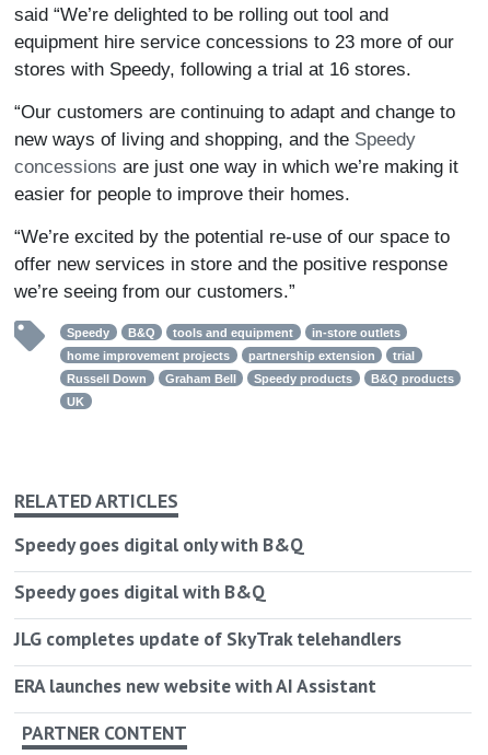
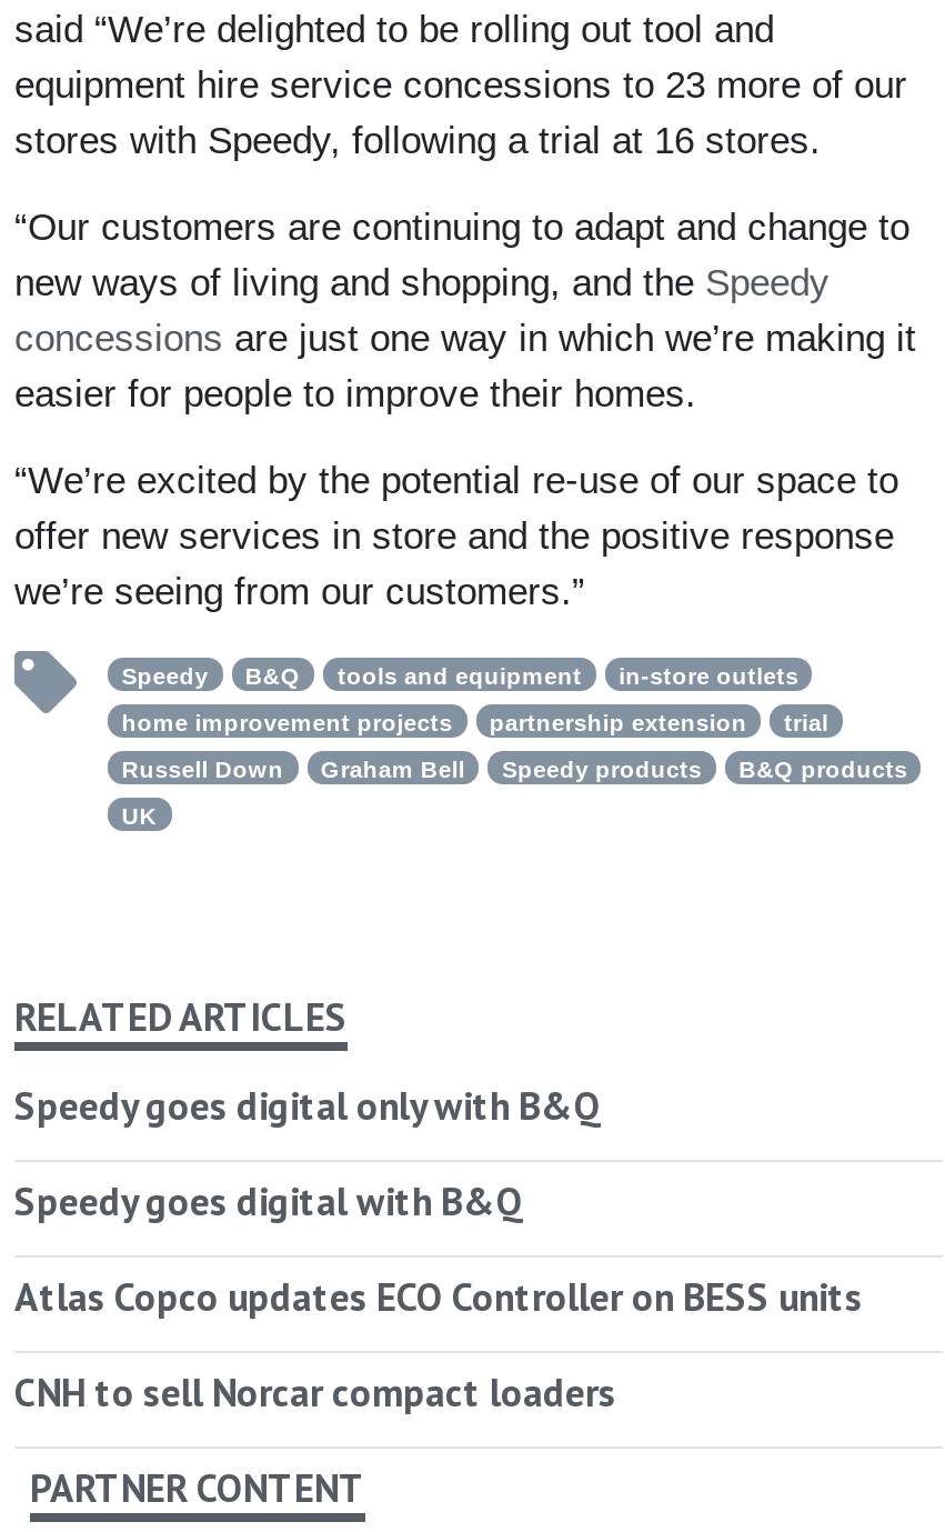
- JLG completes update of SkyTrak telehandlers
+ Atlas Copco updates ECO Controller on BESS units

- ERA launches new website with AI Assistant
+ CNH to sell Norcar compact loaders
